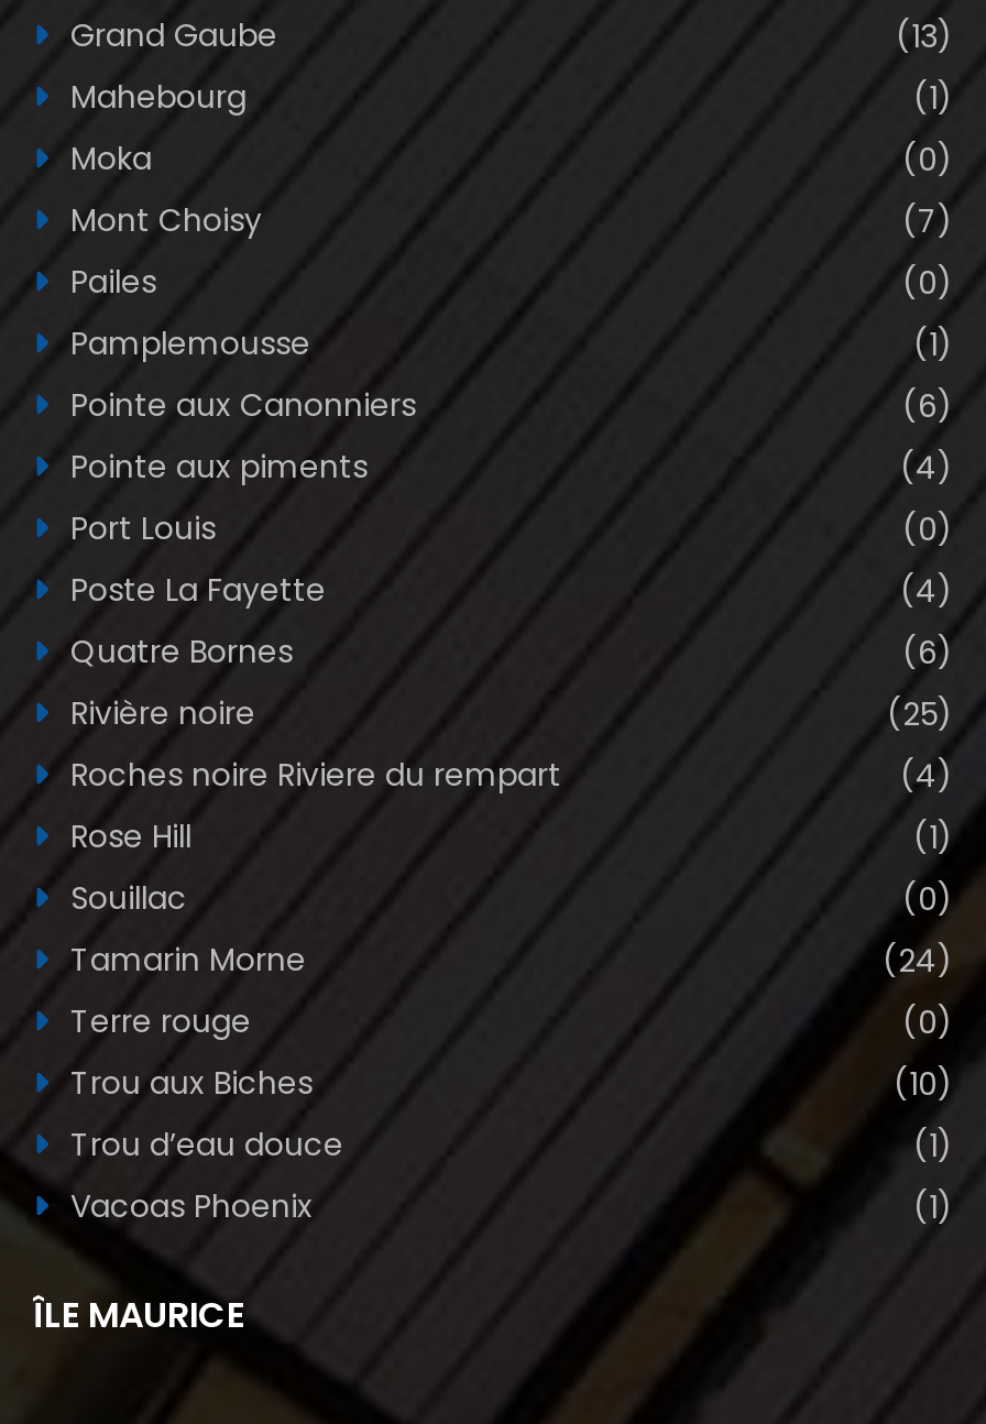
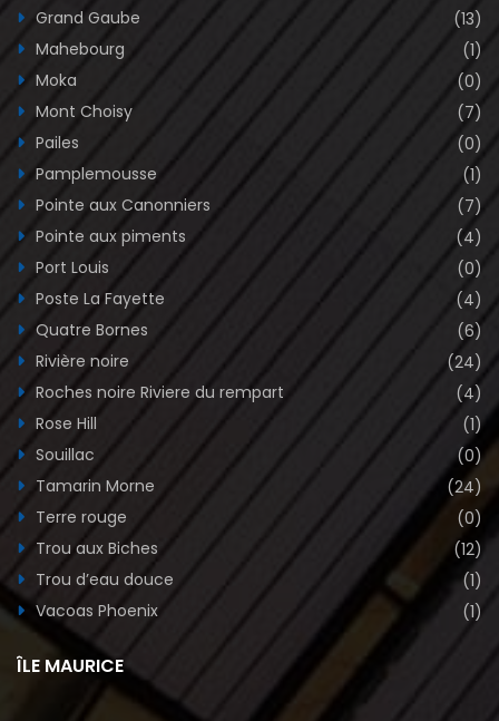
- (6)
+ (7)

- (25)
+ (24)

- (10)
+ (12)
